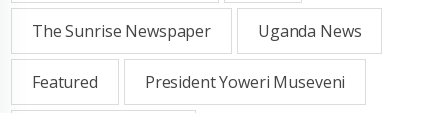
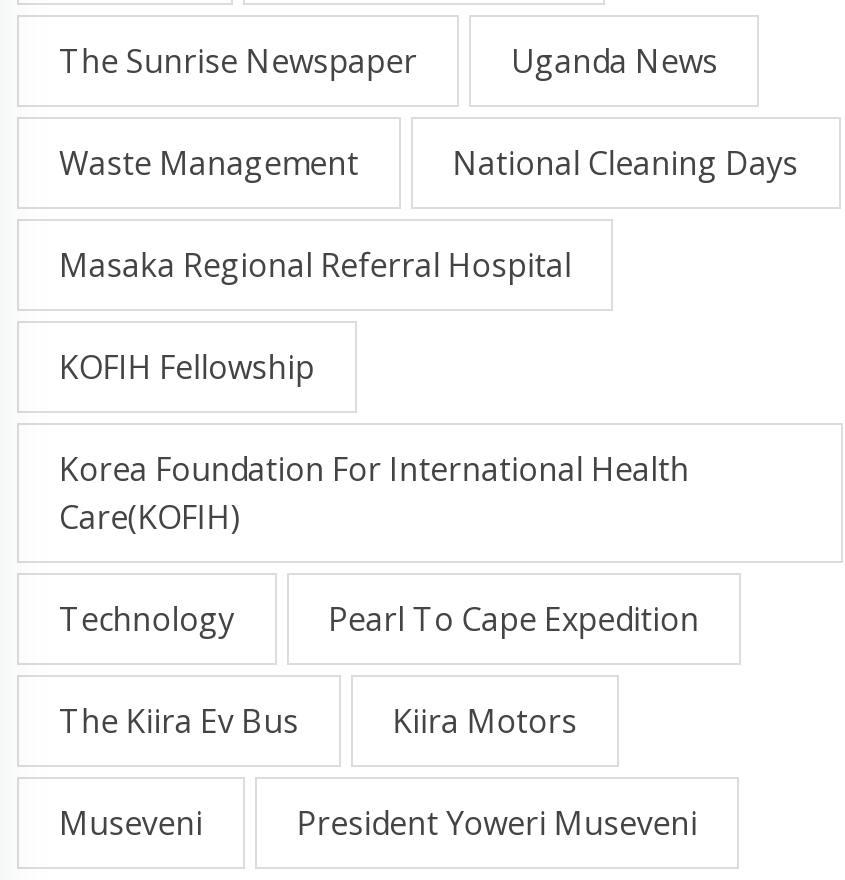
- Featured
+ Waste Management
+ National Cleaning Days
+ Masaka Regional Referral Hospital
+ KOFIH Fellowship
+ Korea Foundation For International Health
+ Care(KOFIH)
+ Technology
+ Pearl To Cape Expedition
+ The Kiira Ev Bus
+ Kiira Motors
+ Museveni
